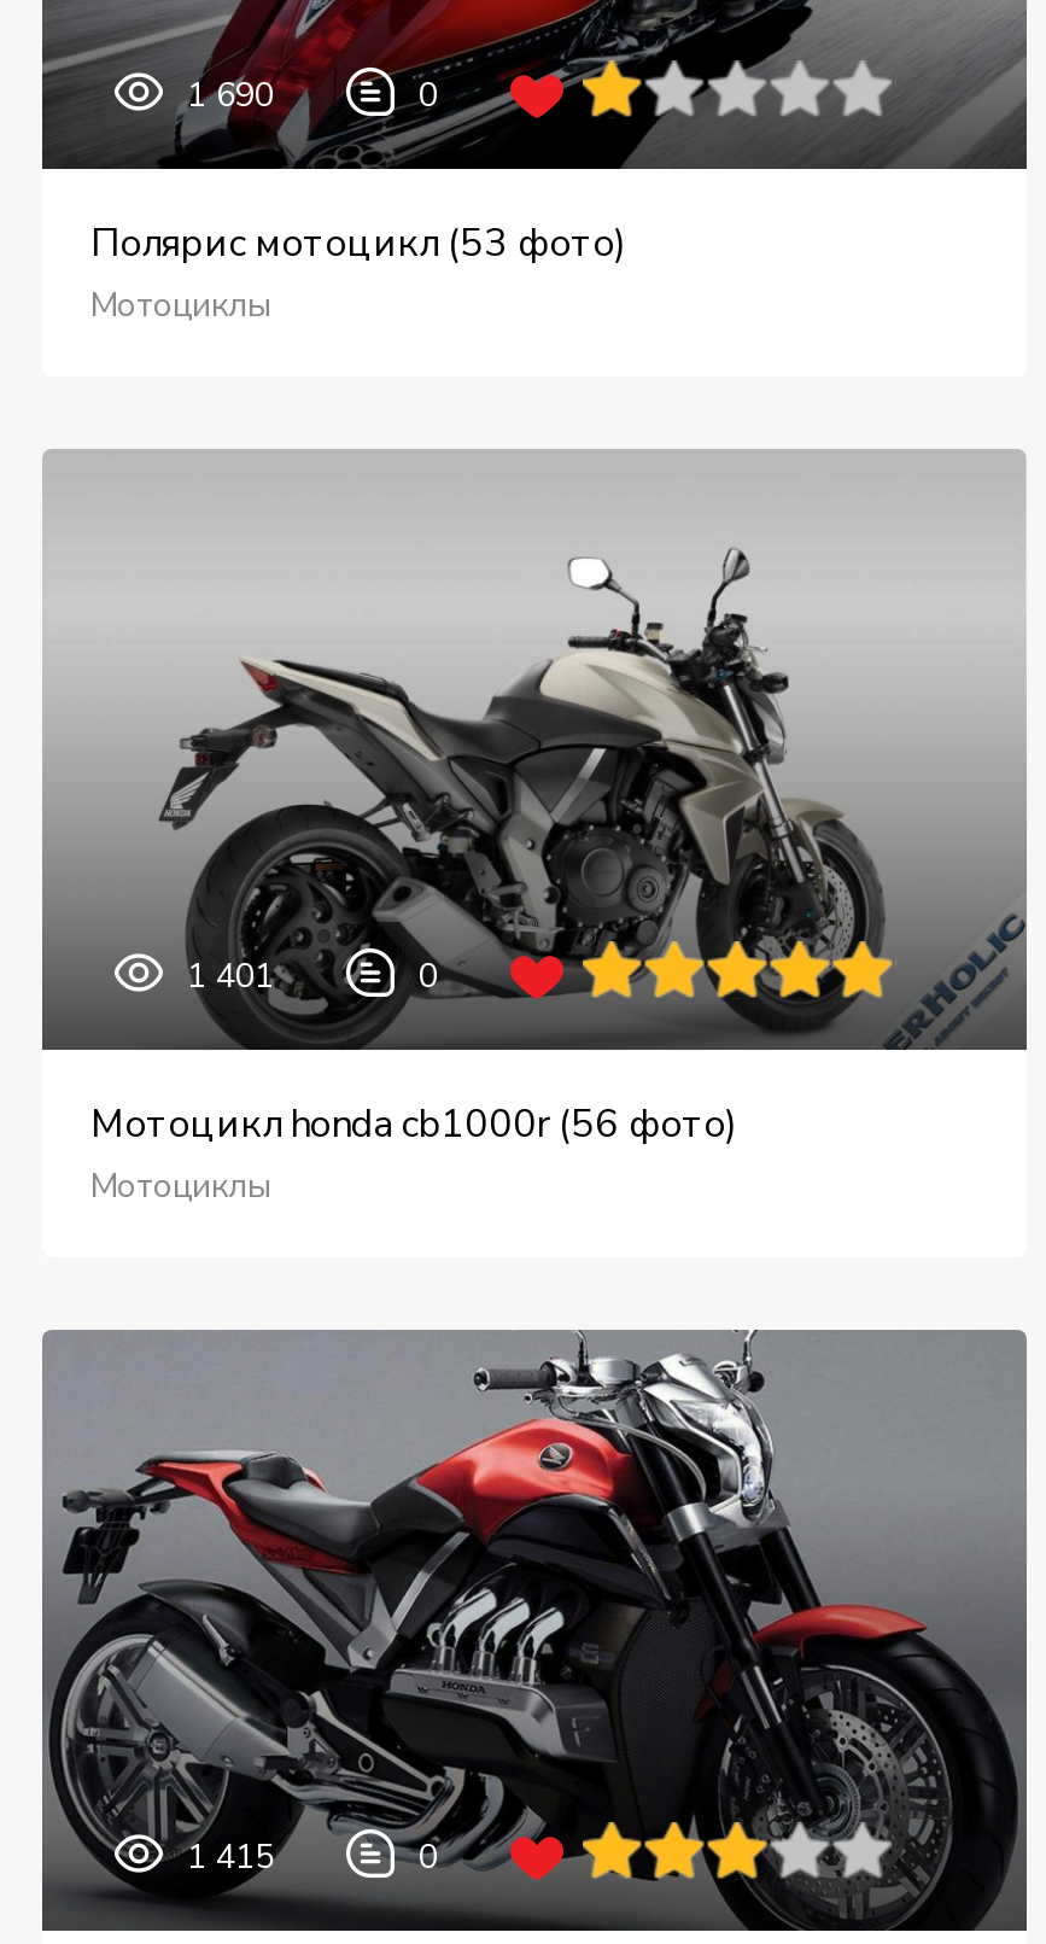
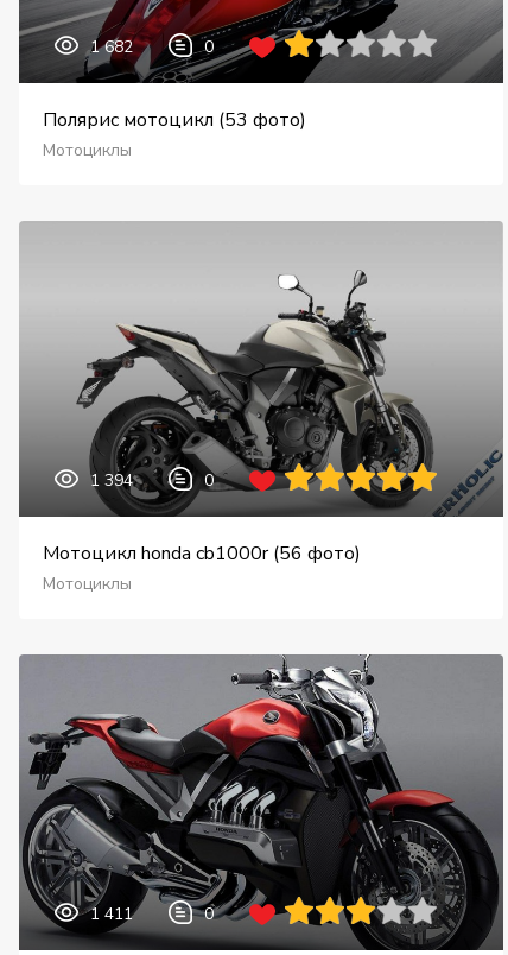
- 1 690
+ 1 682

- 1 401
+ 1 394

- 1 415
+ 1 411
